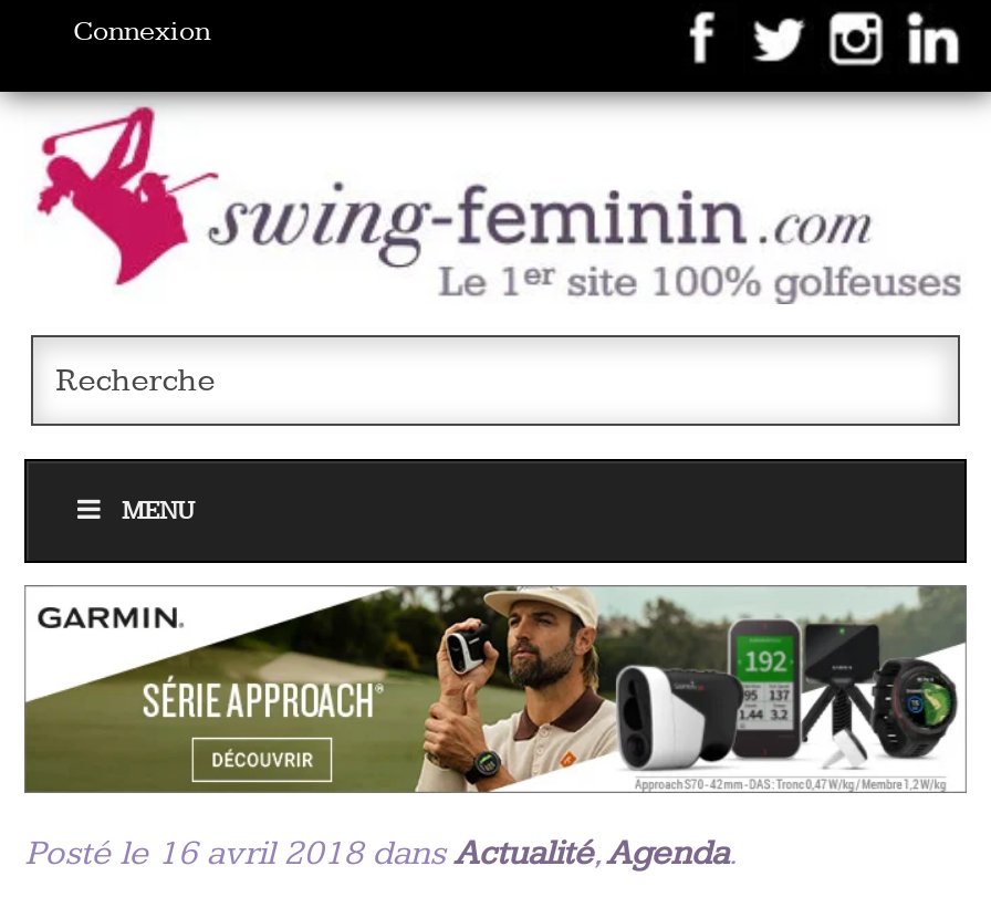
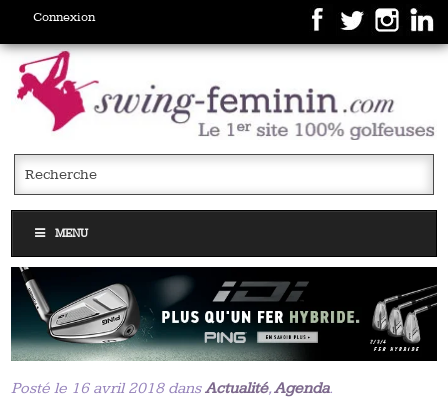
- [image]
+ [image]
